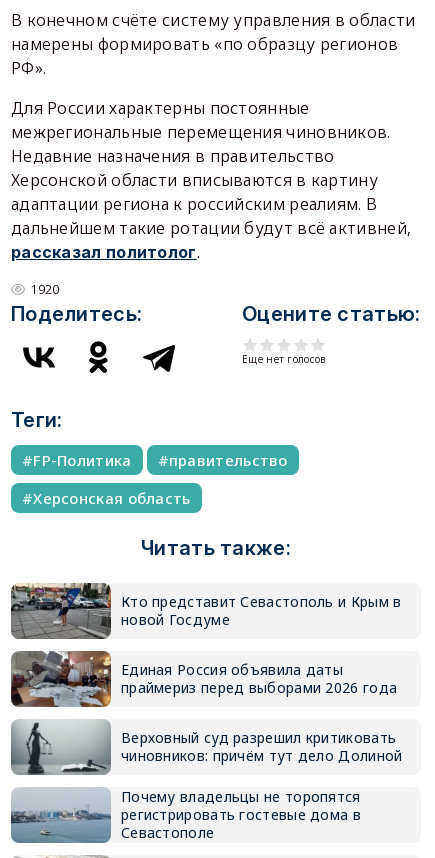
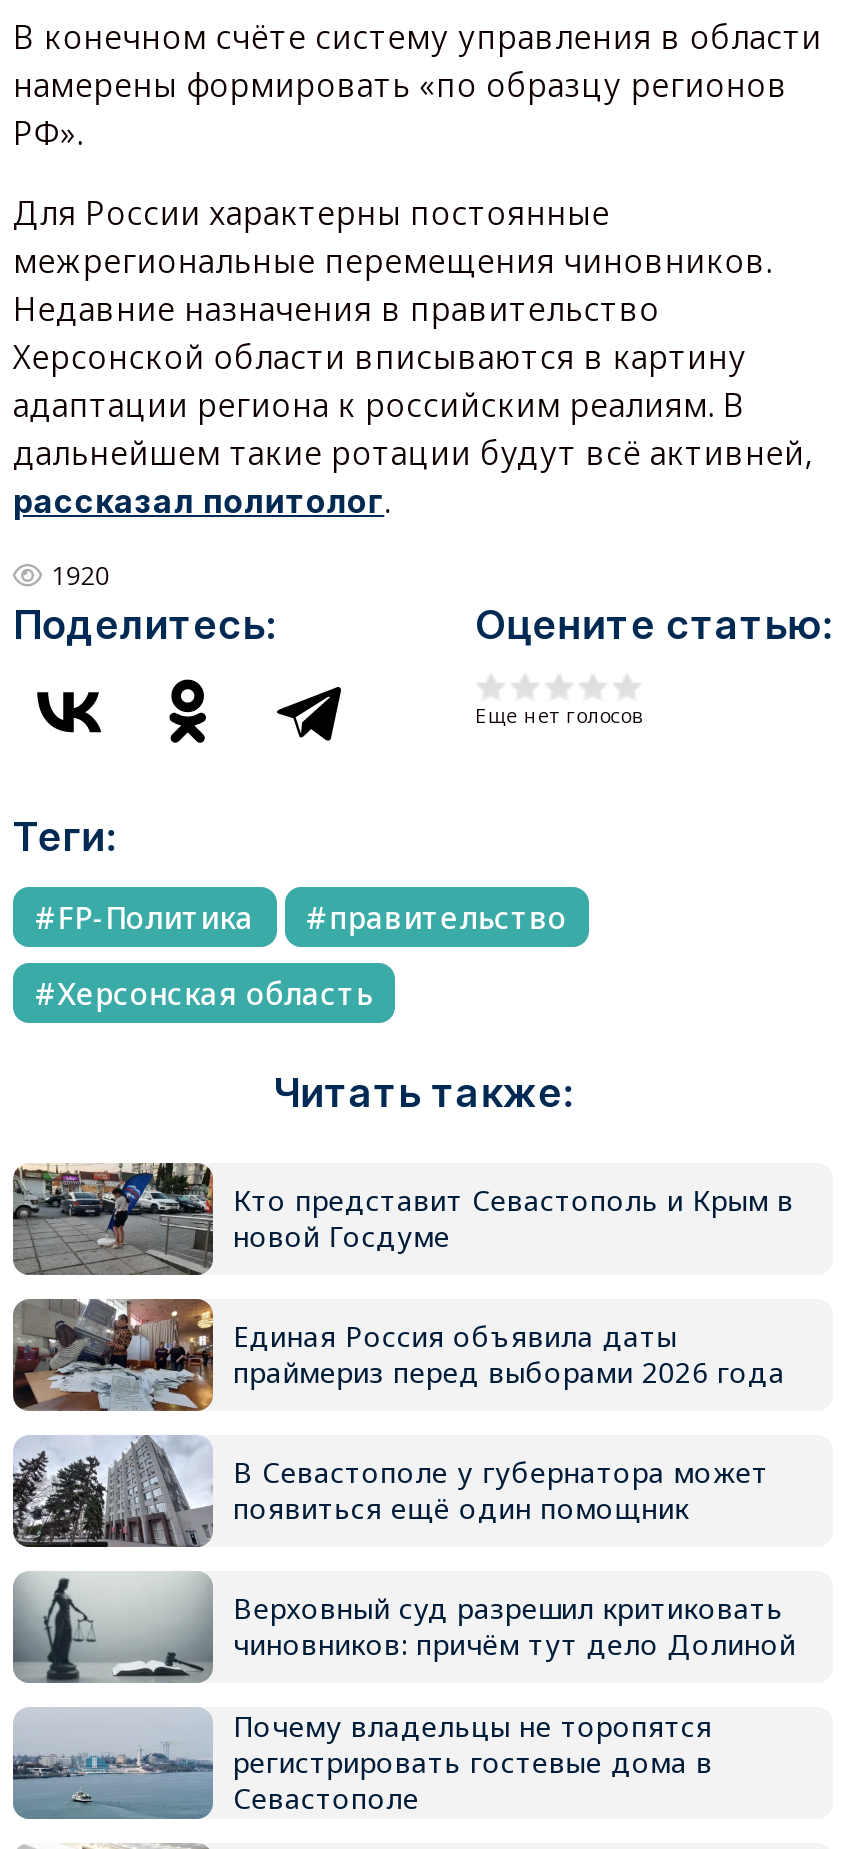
+ [image]
+ В Севастополе у губернатора может
+ появиться ещё один помощник
